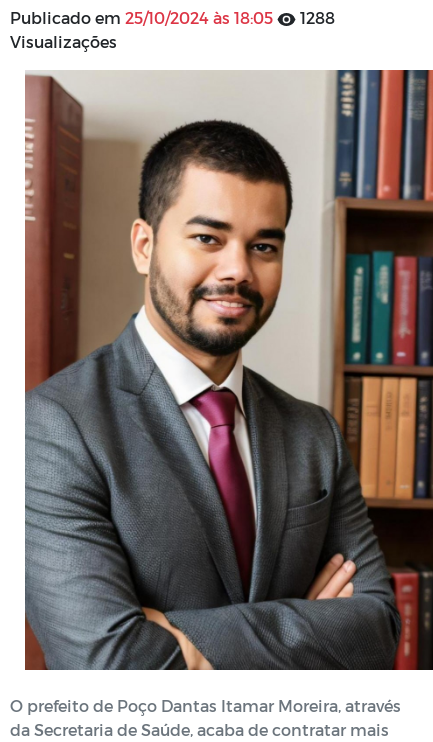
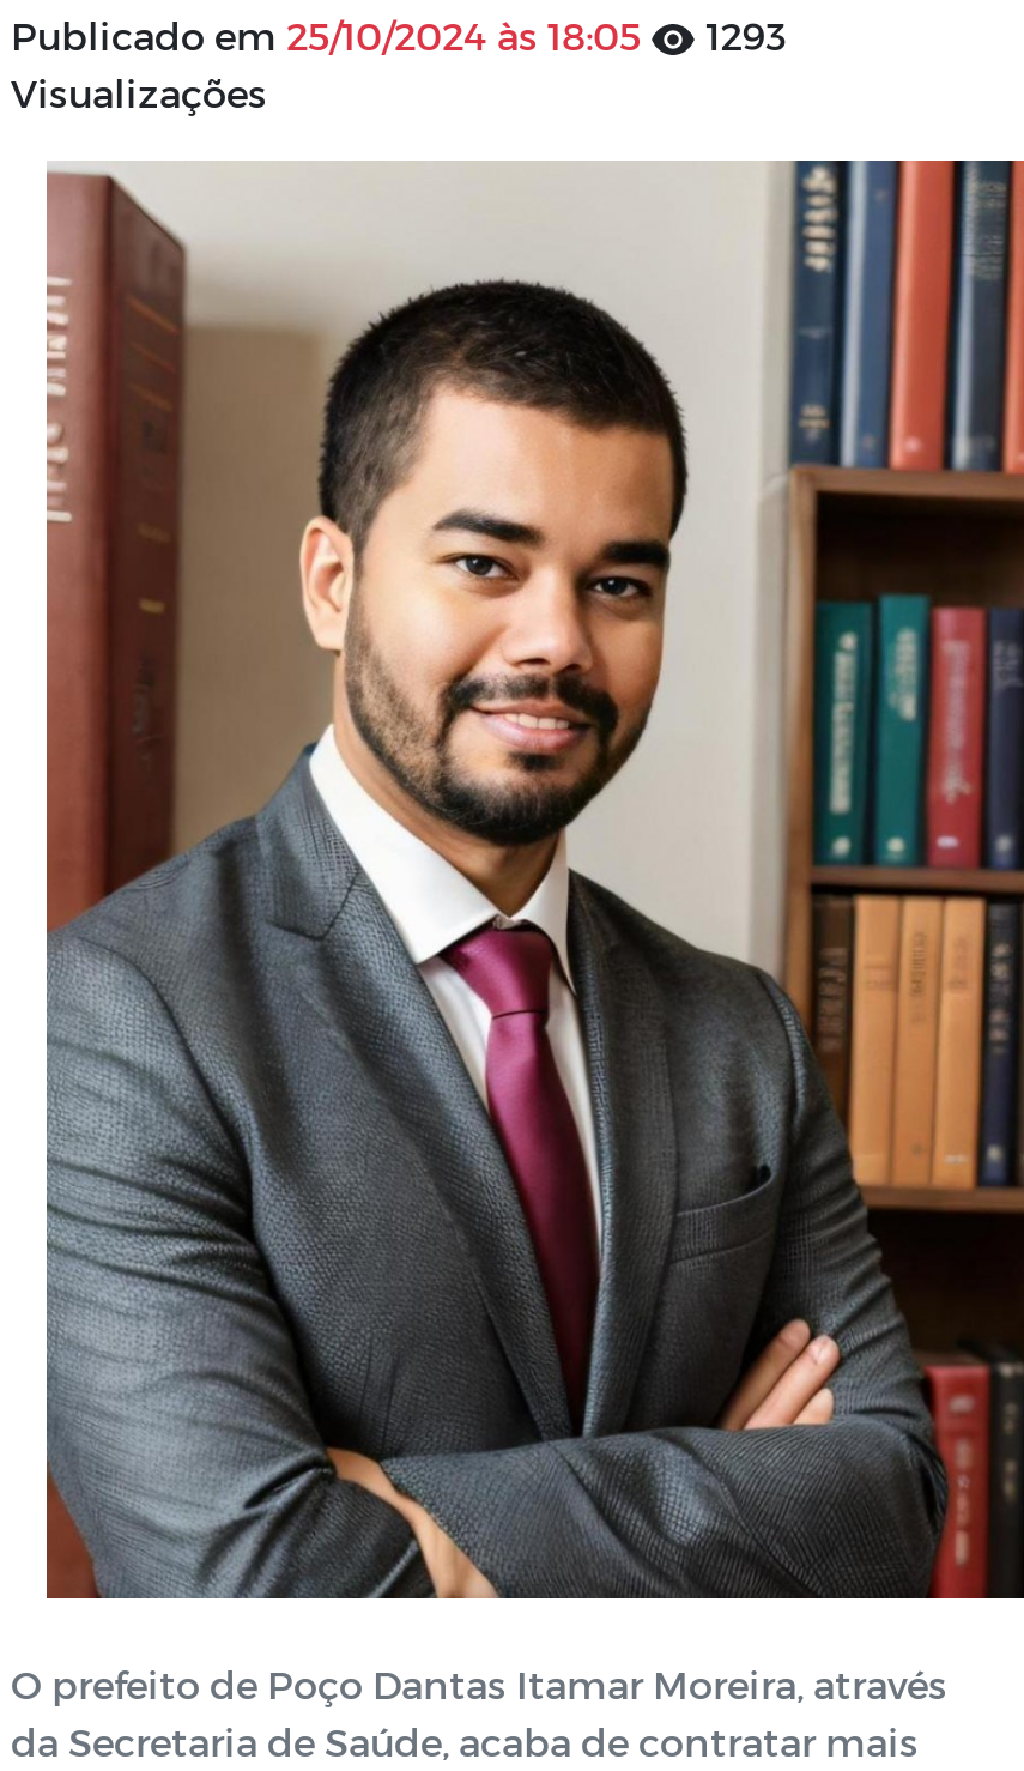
- Publicado em 25/10/2024 às 18:05 1288
+ Publicado em 25/10/2024 às 18:05 1293
